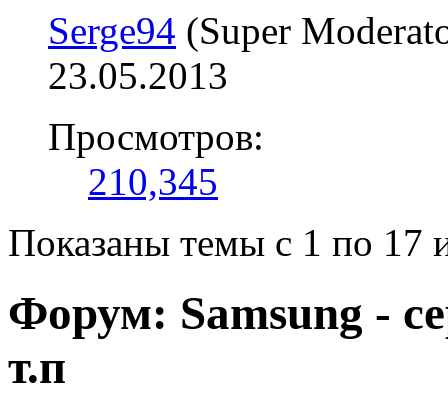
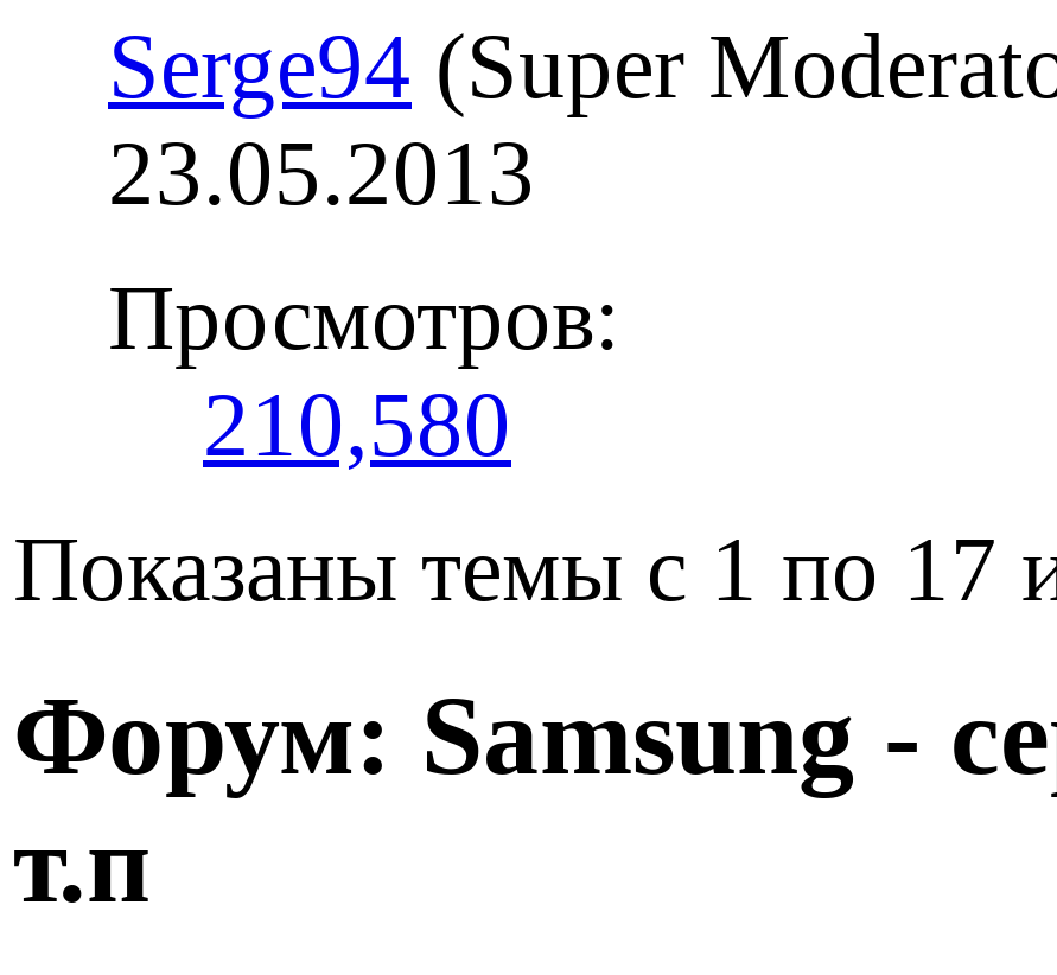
- 210,345
+ 210,580
